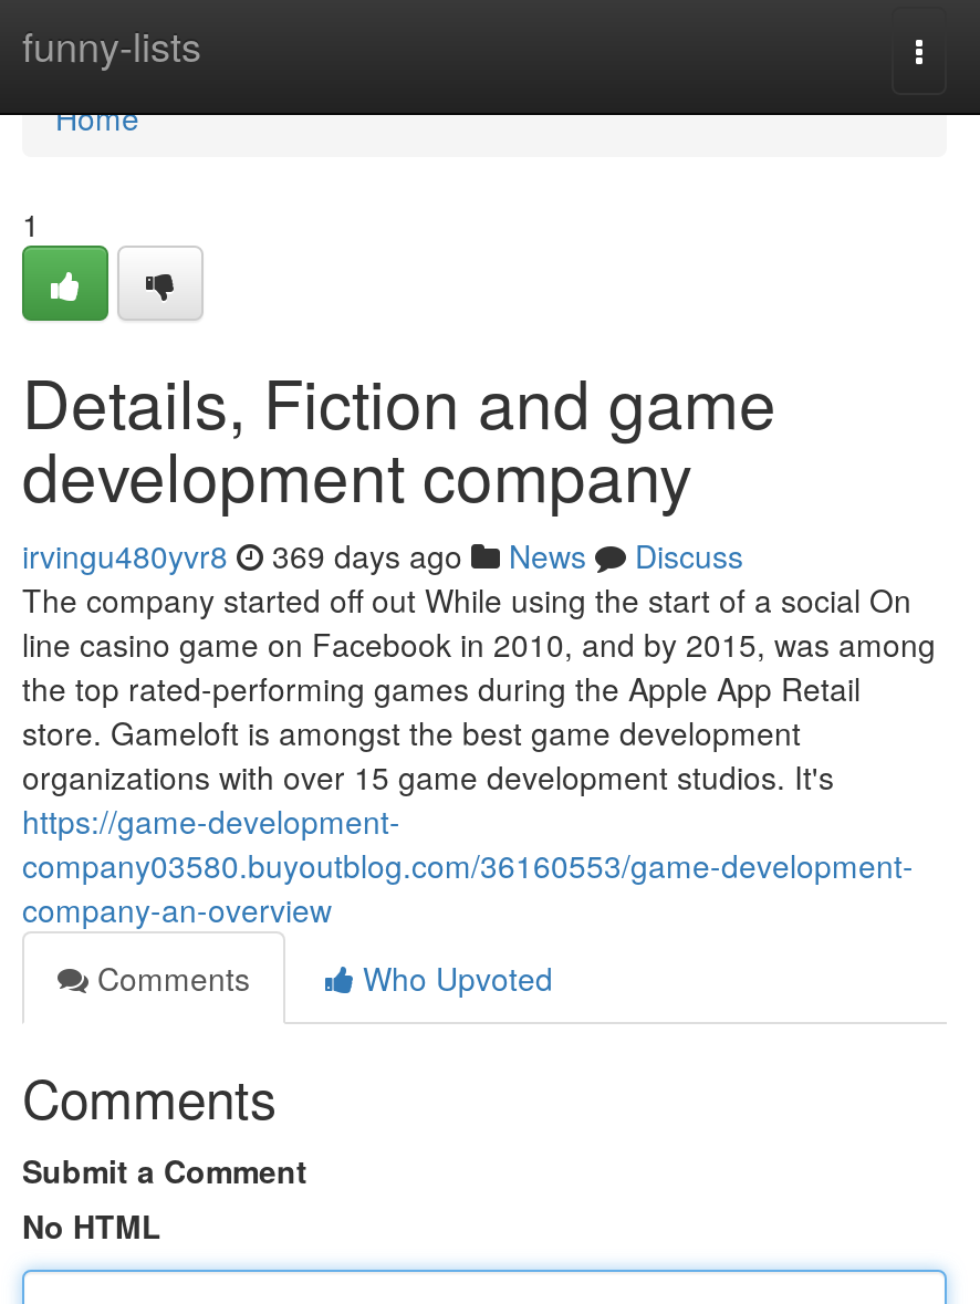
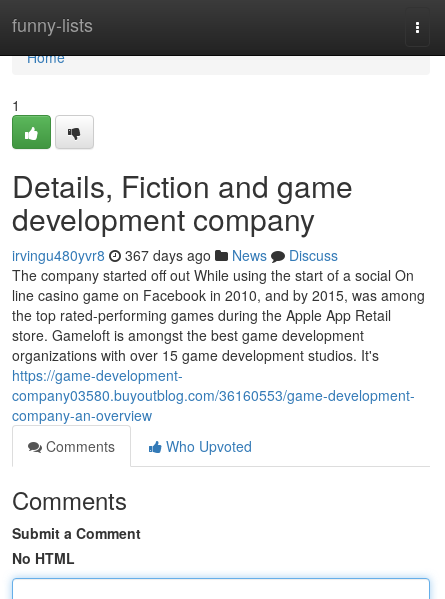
- irvingu480yvr8 369 days ago News Discuss
+ irvingu480yvr8 367 days ago News Discuss
